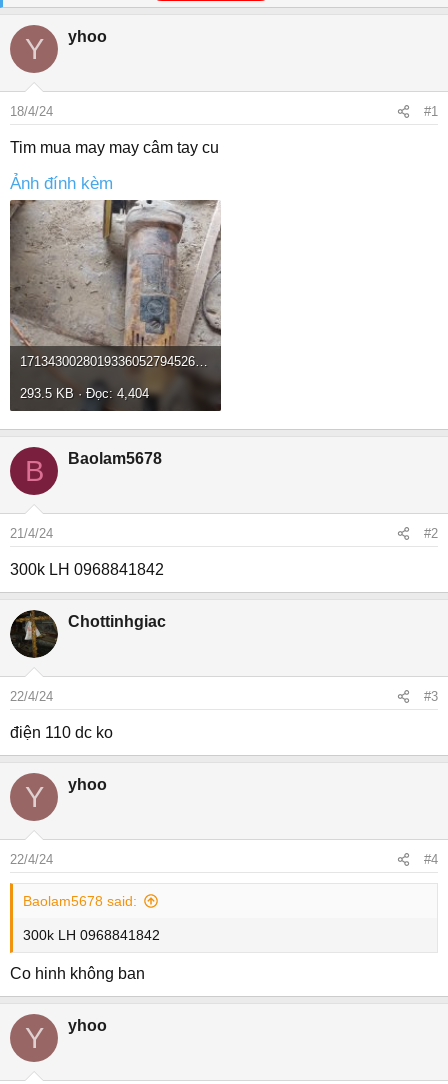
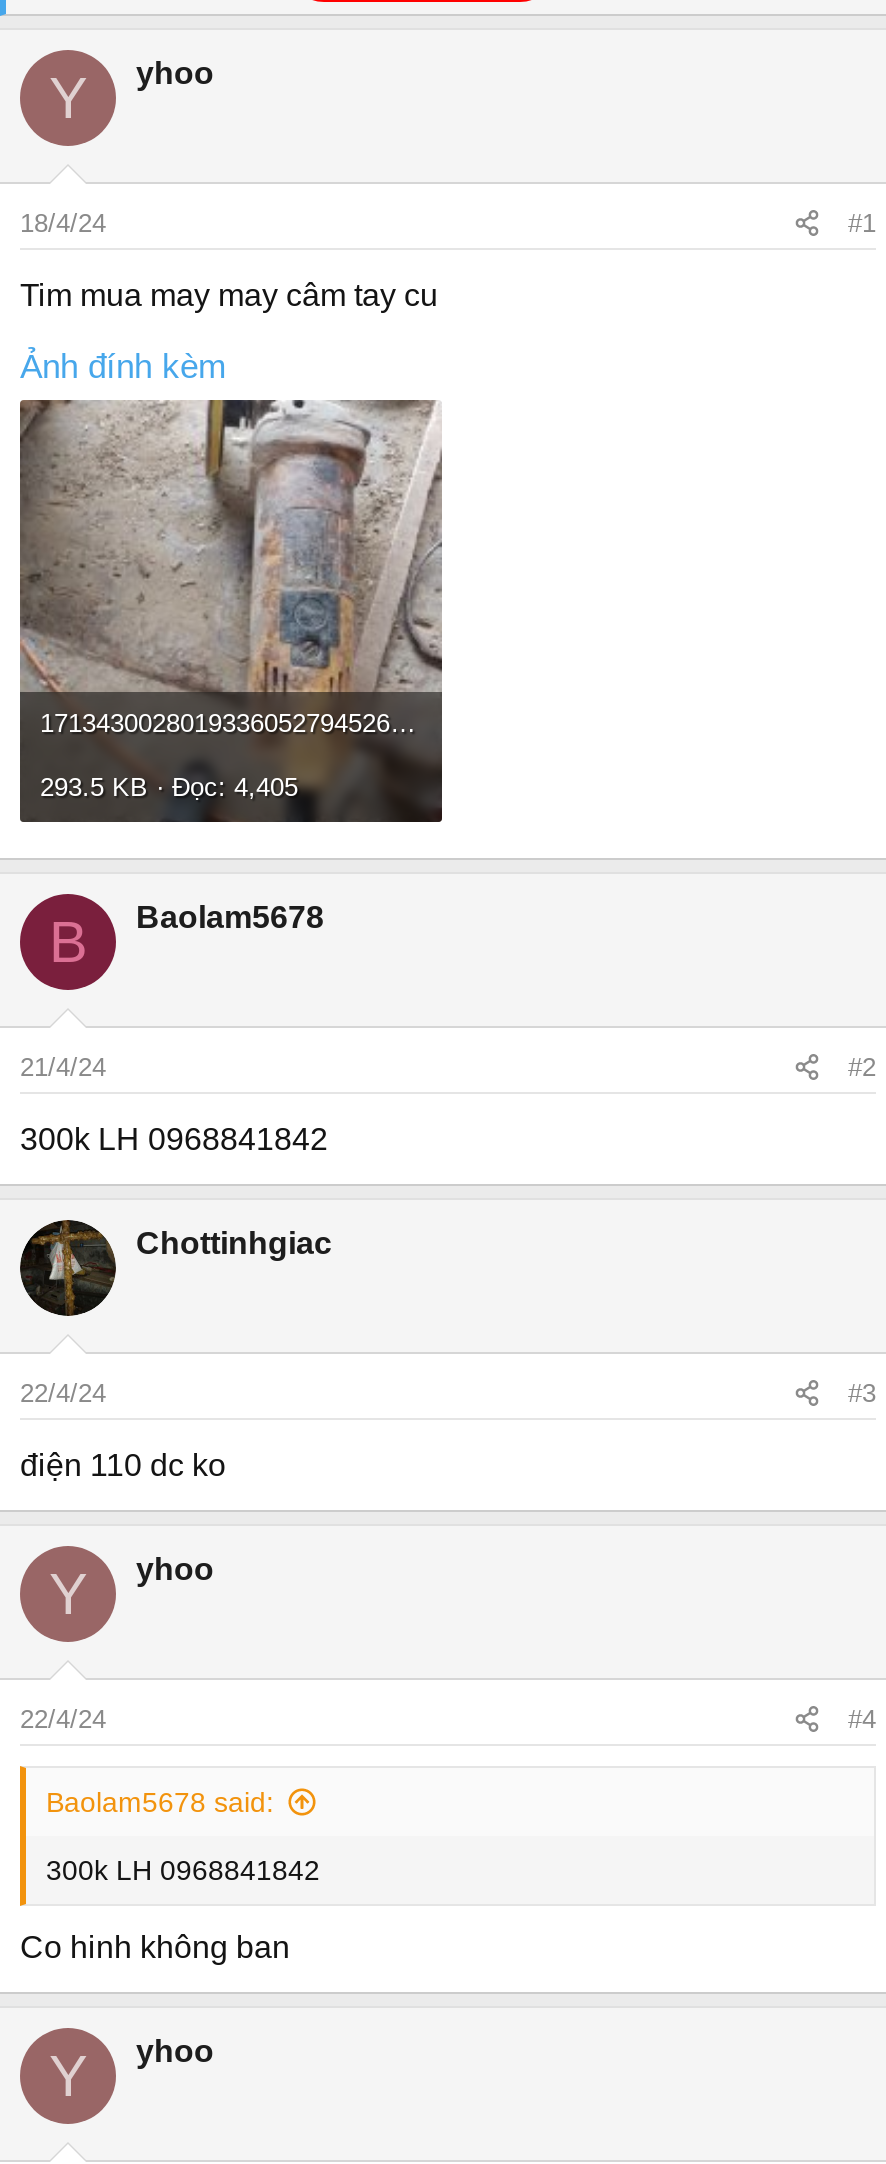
- 293.5 KB · Đọc: 4,404
+ 293.5 KB · Đọc: 4,405
